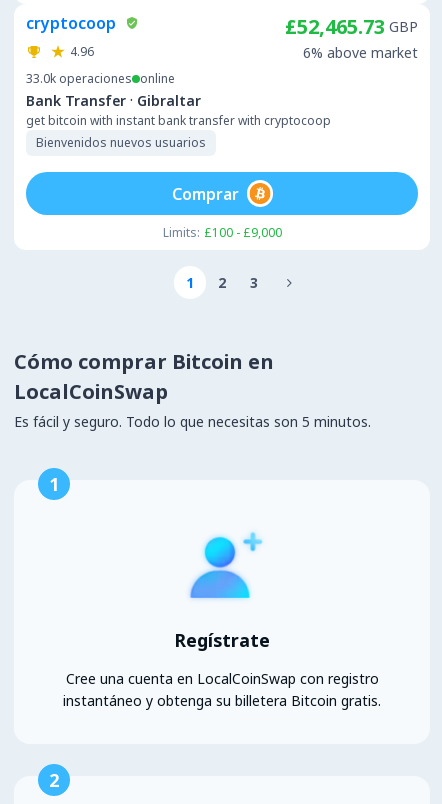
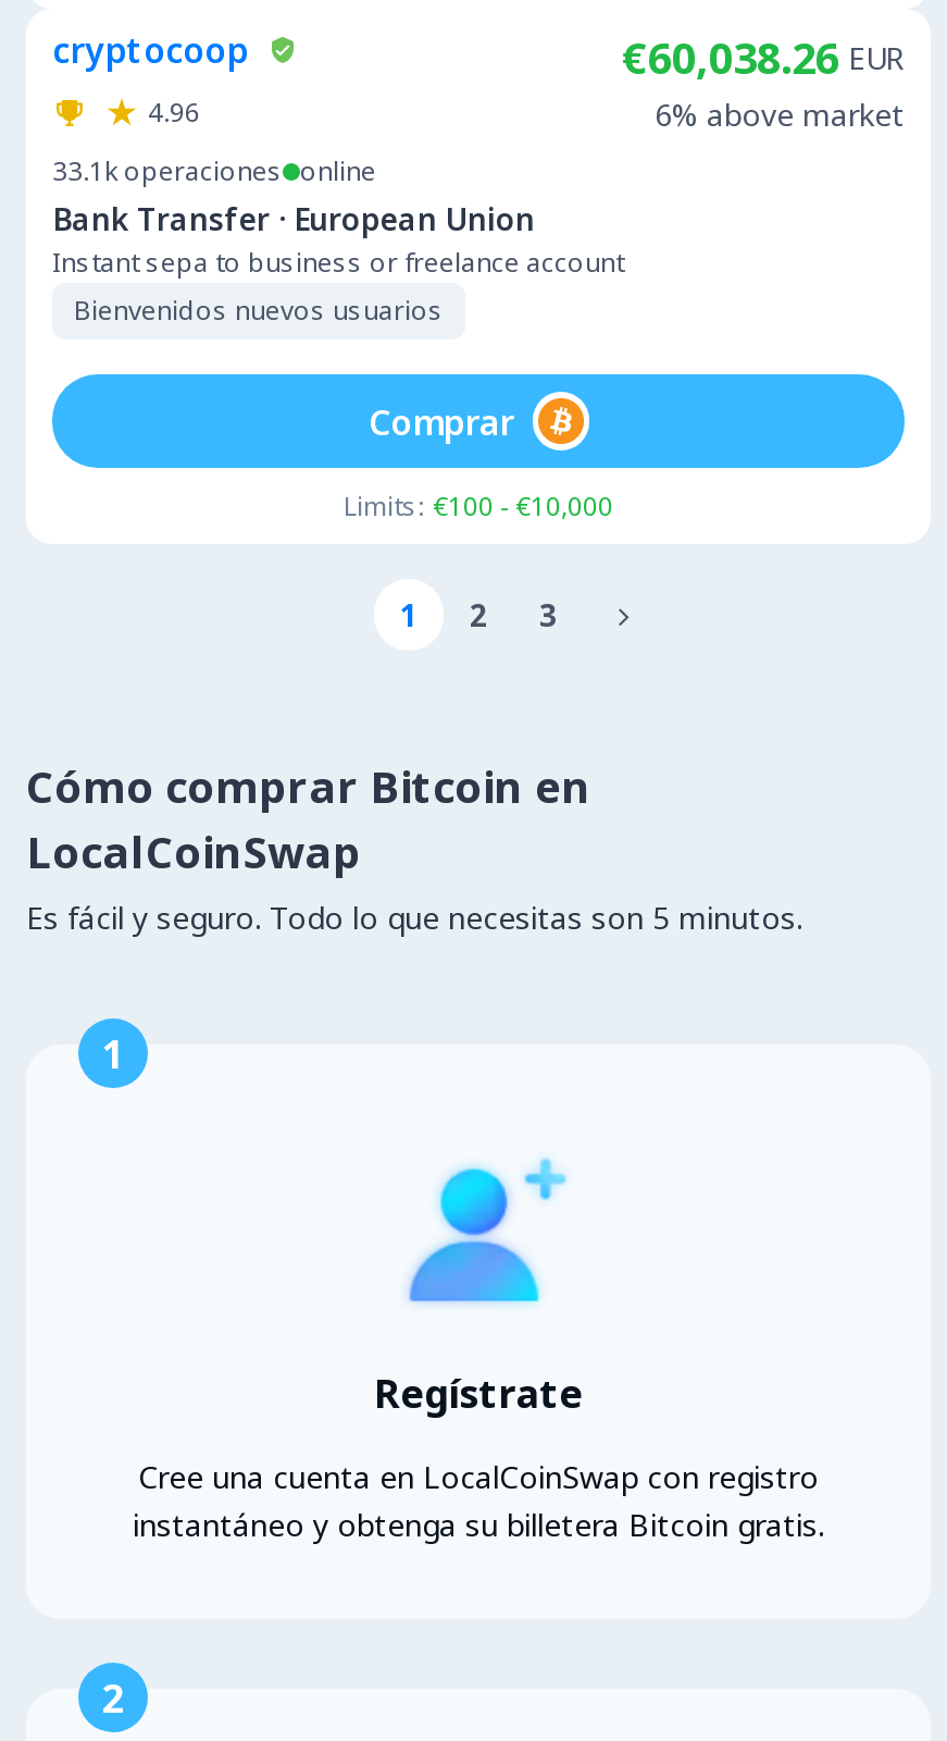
- £52,465.73 GBP
+ €60,038.26 EUR

- 33.0k operaciones online
- Bank Transfer · Gibraltar
- get bitcoin with instant bank transfer with cryptocoop
+ 33.1k operaciones online
+ Bank Transfer · European Union
+ Instant sepa to business or freelance account

- Limits: £100 - £9,000
+ Limits: €100 - €10,000
